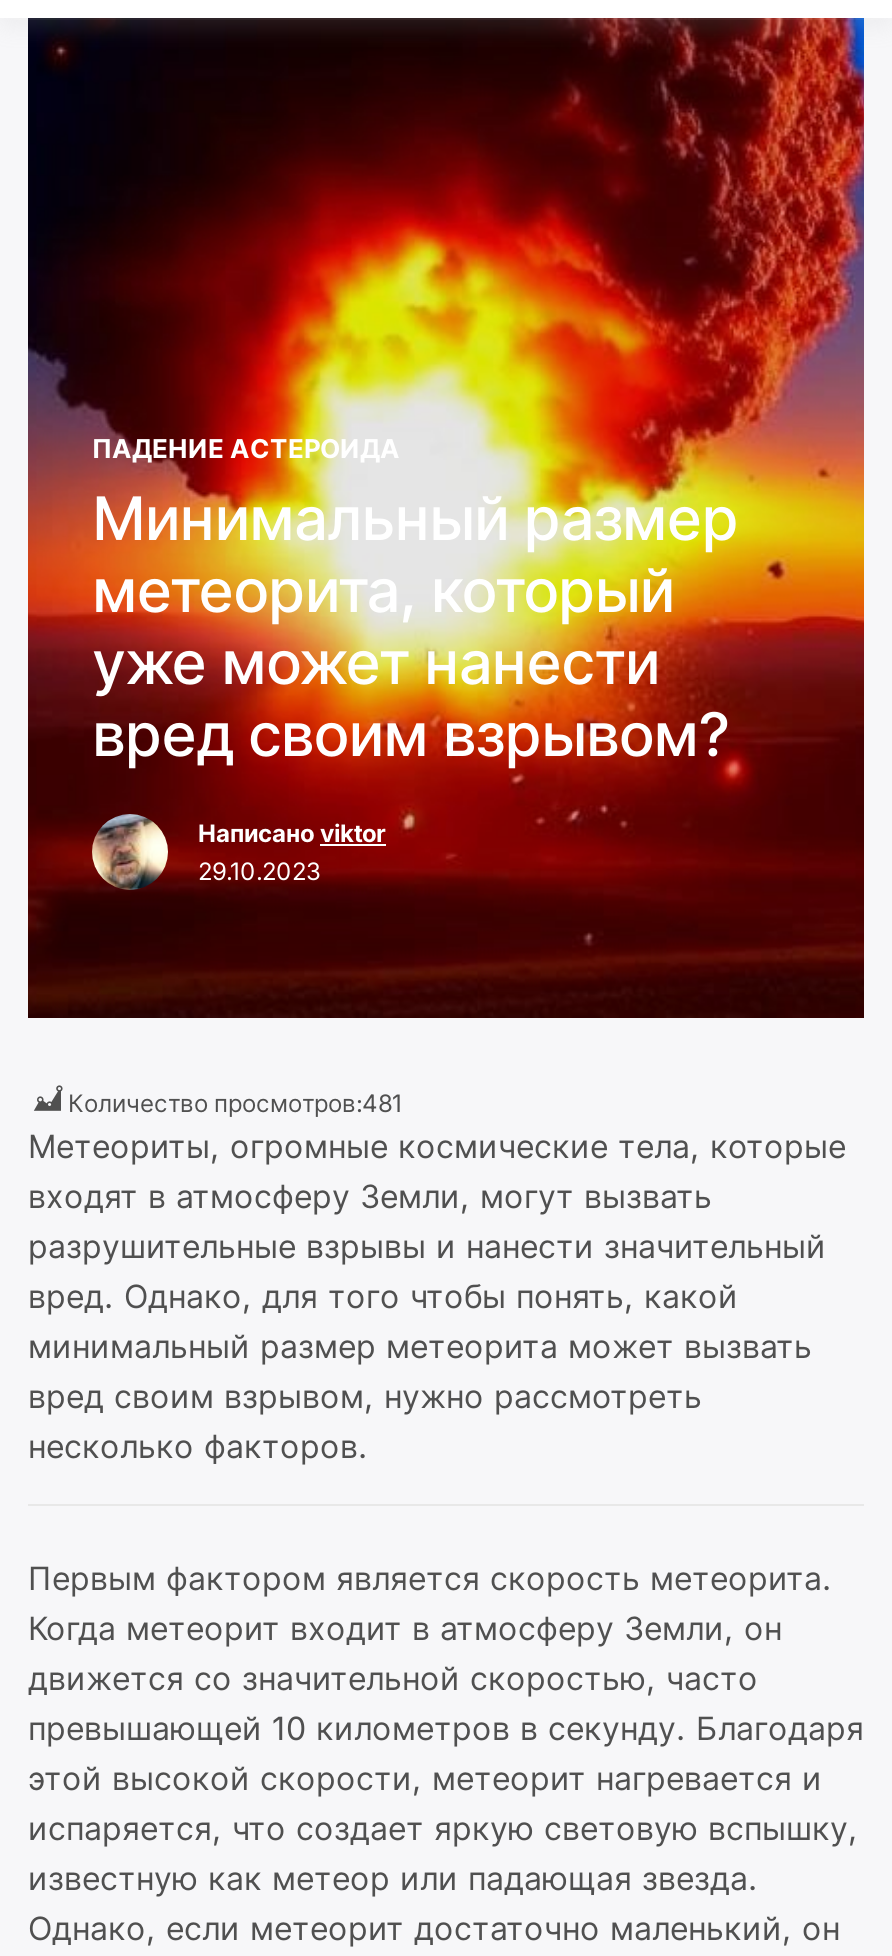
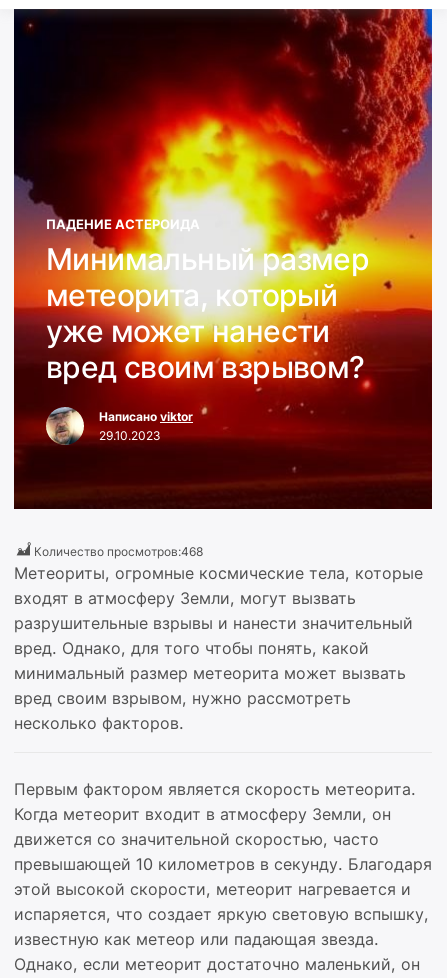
- Количество просмотров:481
+ Количество просмотров:468
